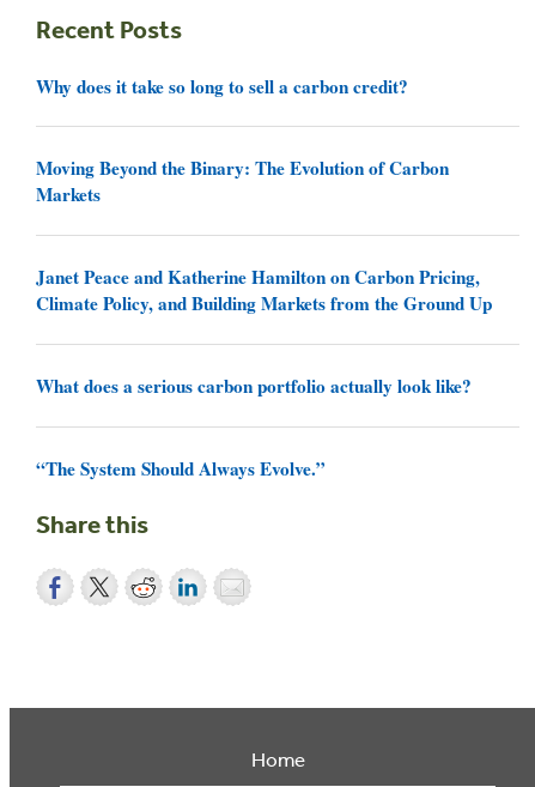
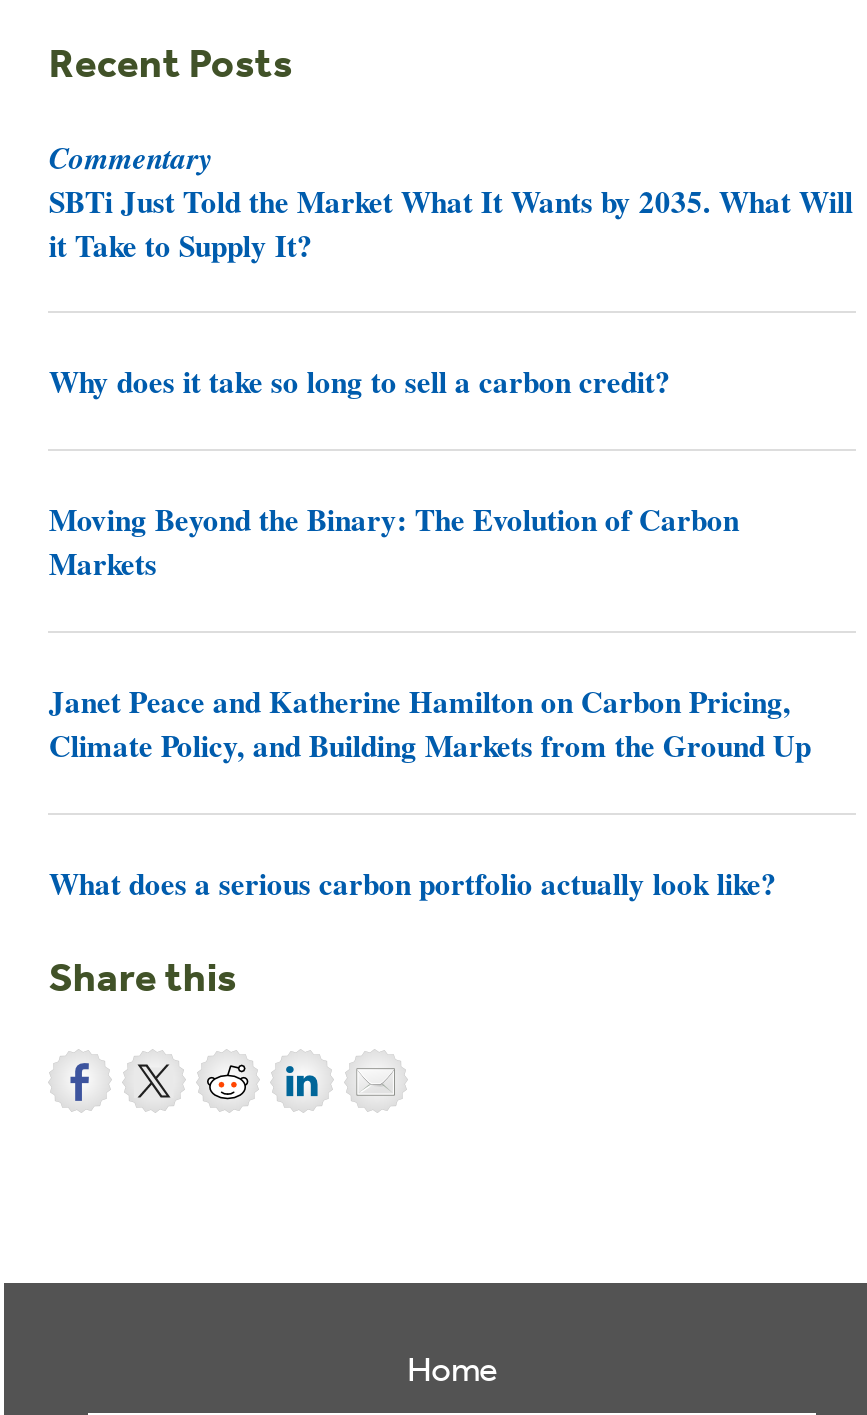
+ Commentary
+ SBTi Just Told the Market What It Wants by 2035. What Will
+ it Take to Supply It?

moved down: Why does it take so long to sell a carbon credit? | Moving Beyond the Binary: The Evolution of Carbon | Markets | Janet Peace and Katherine Hamilton on Carbon Pricing, | Climate Policy, and Building Markets from the Ground Up | What does a serious carbon portfolio actually look like?

- “The System Should Always Evolve.”
